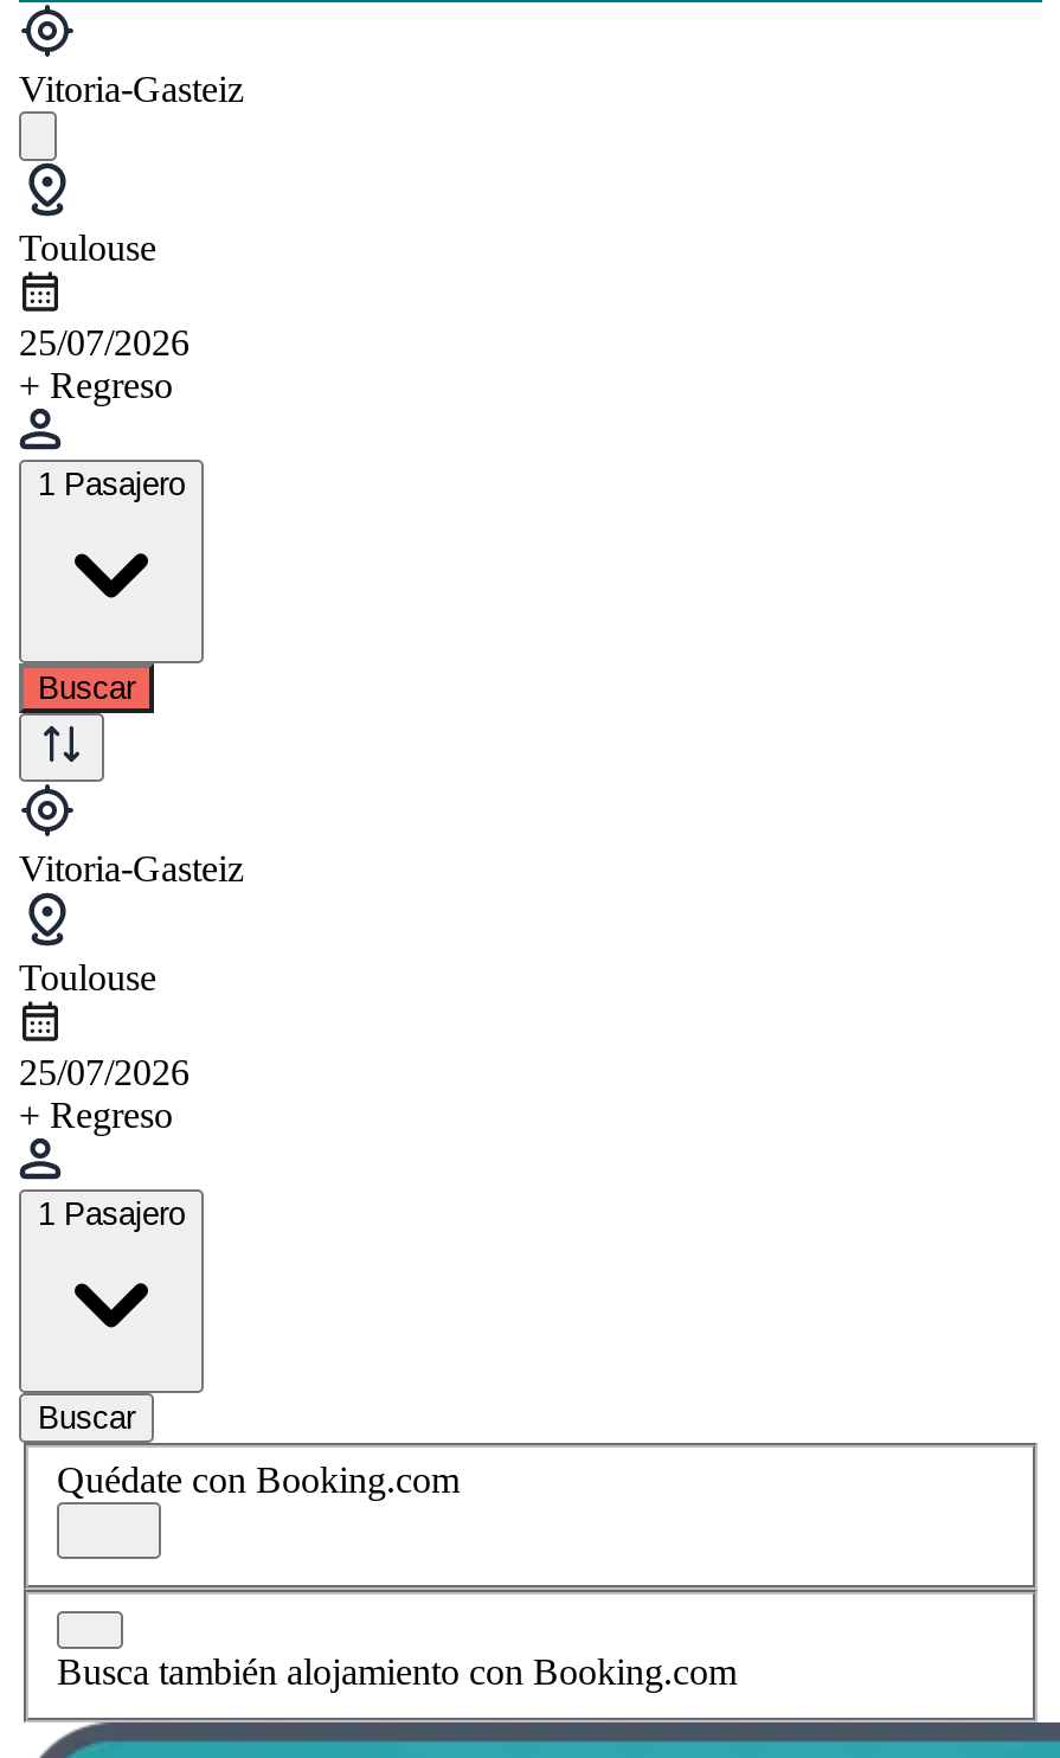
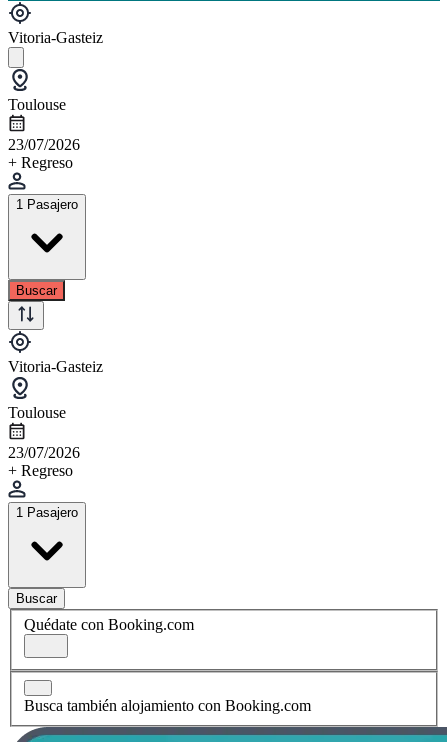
- 25/07/2026
+ 23/07/2026

- 25/07/2026
+ 23/07/2026
